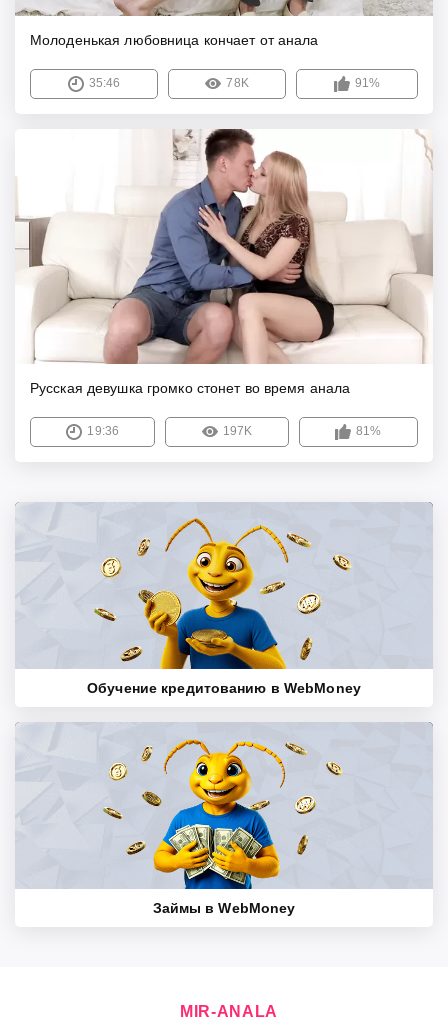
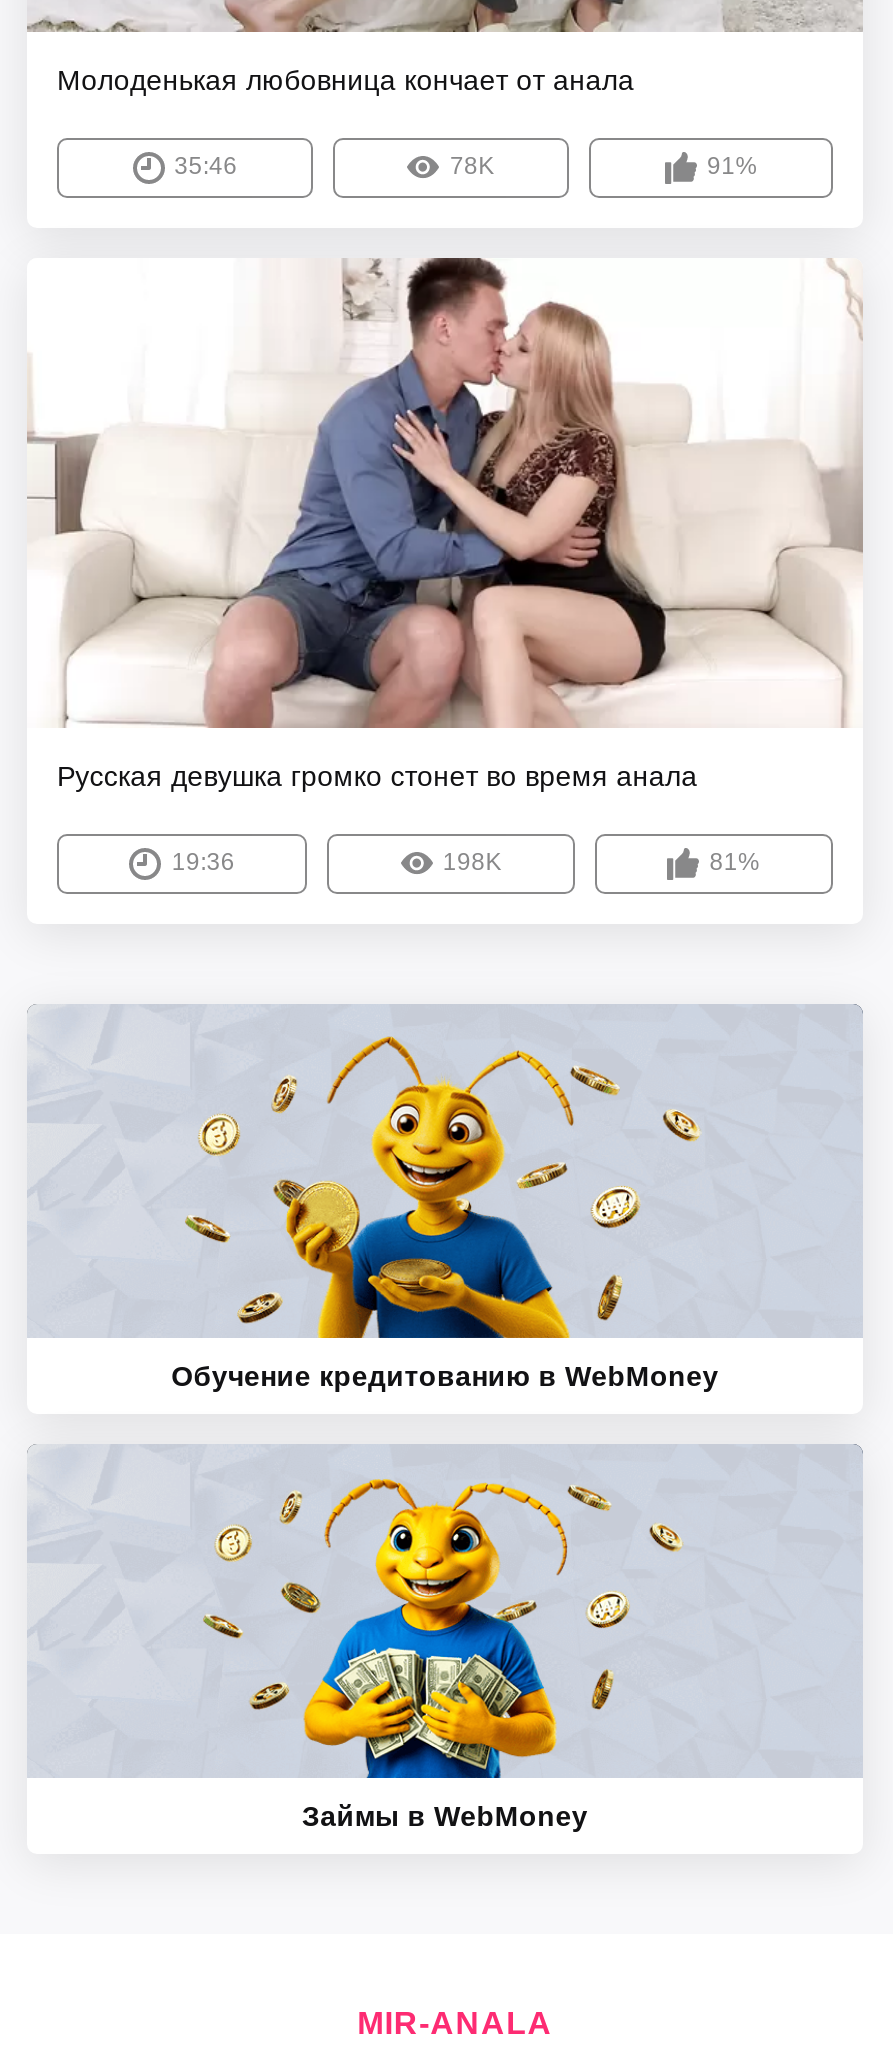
- 197K
+ 198K
